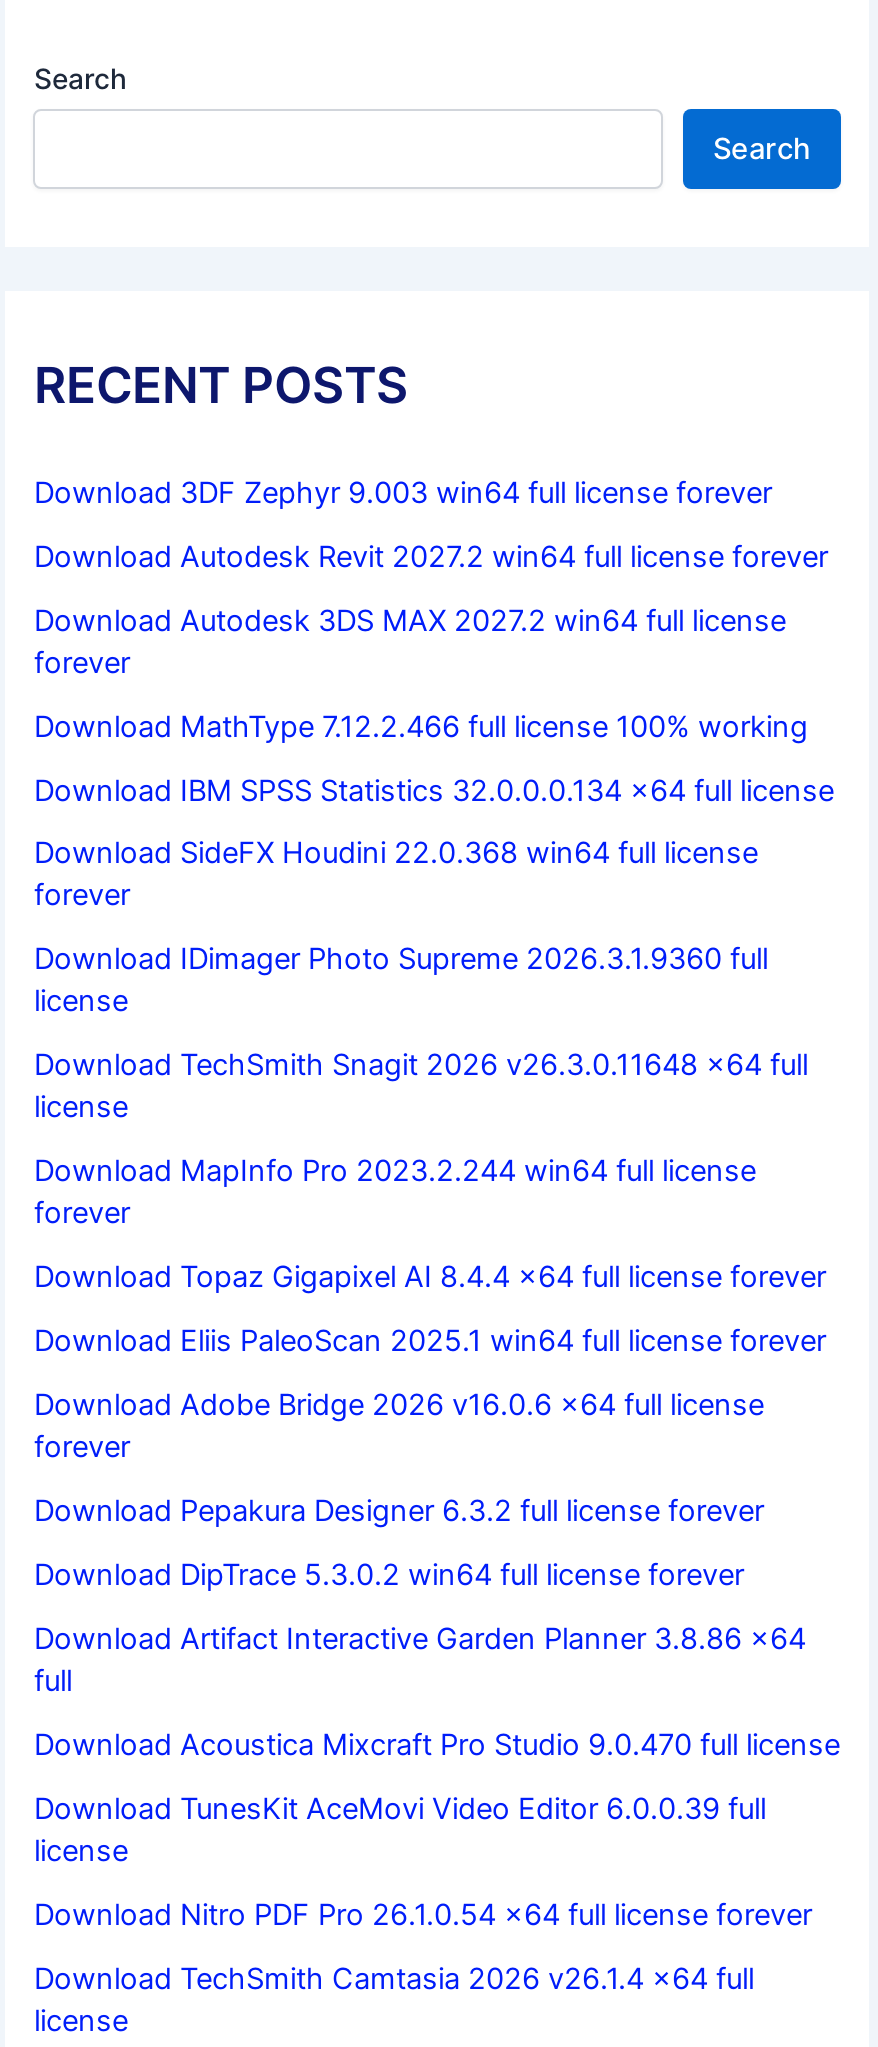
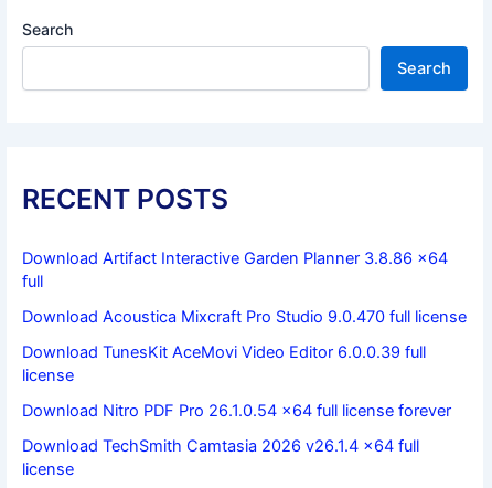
- Download 3DF Zephyr 9.003 win64 full license forever
- Download Autodesk Revit 2027.2 win64 full license forever
- Download Autodesk 3DS MAX 2027.2 win64 full license
- forever
- Download MathType 7.12.2.466 full license 100% working
- Download IBM SPSS Statistics 32.0.0.0.134 x64 full license
- Download SideFX Houdini 22.0.368 win64 full license
- forever
- Download IDimager Photo Supreme 2026.3.1.9360 full
- license
- Download TechSmith Snagit 2026 v26.3.0.11648 x64 full
- license
- Download MapInfo Pro 2023.2.244 win64 full license
- forever
- Download Topaz Gigapixel AI 8.4.4 x64 full license forever
- Download Eliis PaleoScan 2025.1 win64 full license forever
- Download Adobe Bridge 2026 v16.0.6 x64 full license
- forever
- Download Pepakura Designer 6.3.2 full license forever
- Download DipTrace 5.3.0.2 win64 full license forever
